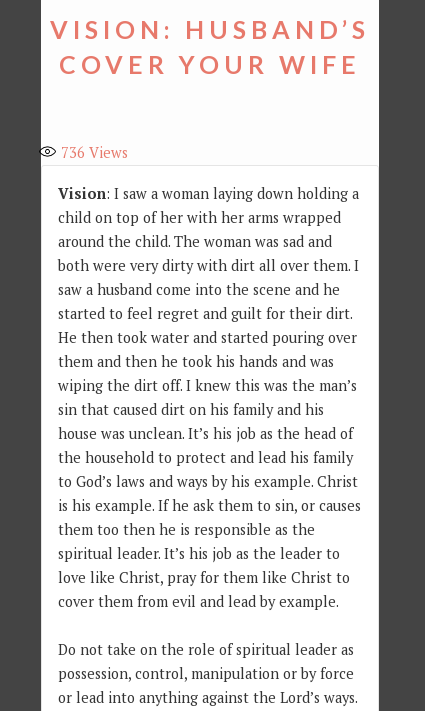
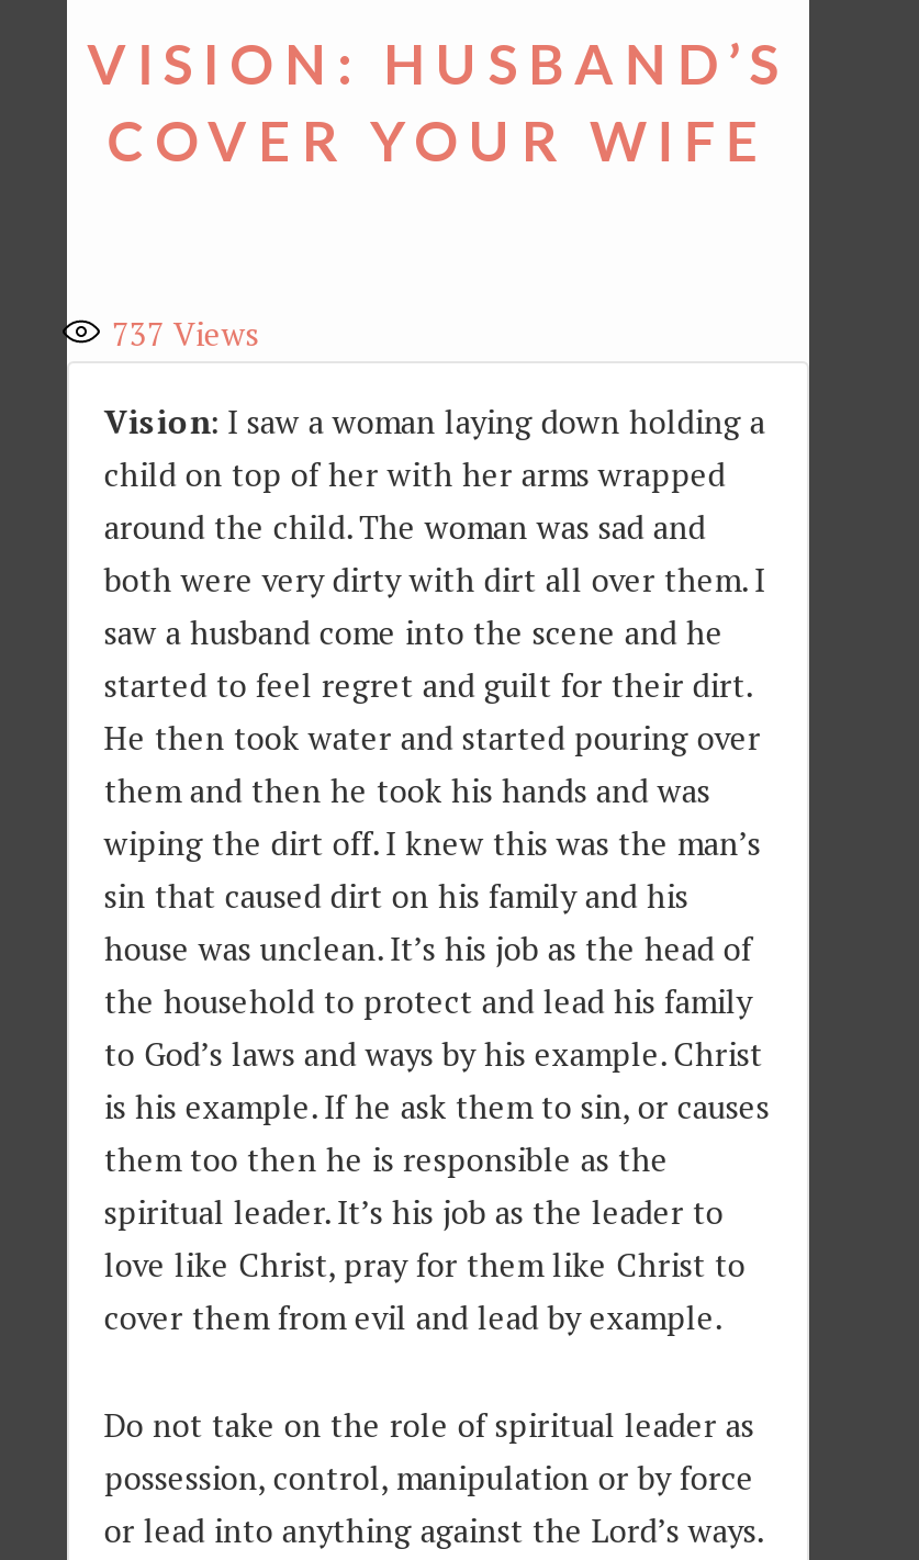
- 736 Views
+ 737 Views
